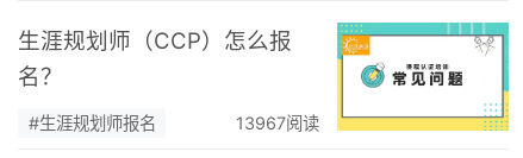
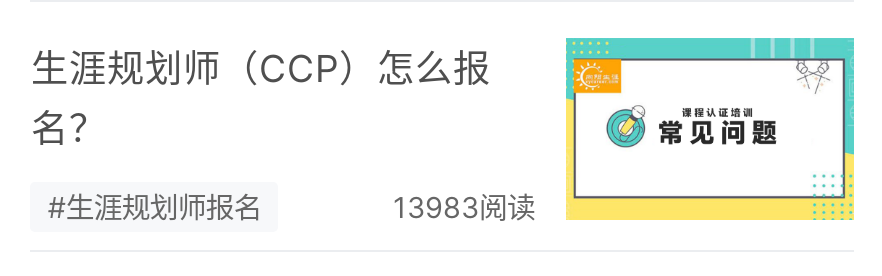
- 13967阅读
+ 13983阅读
